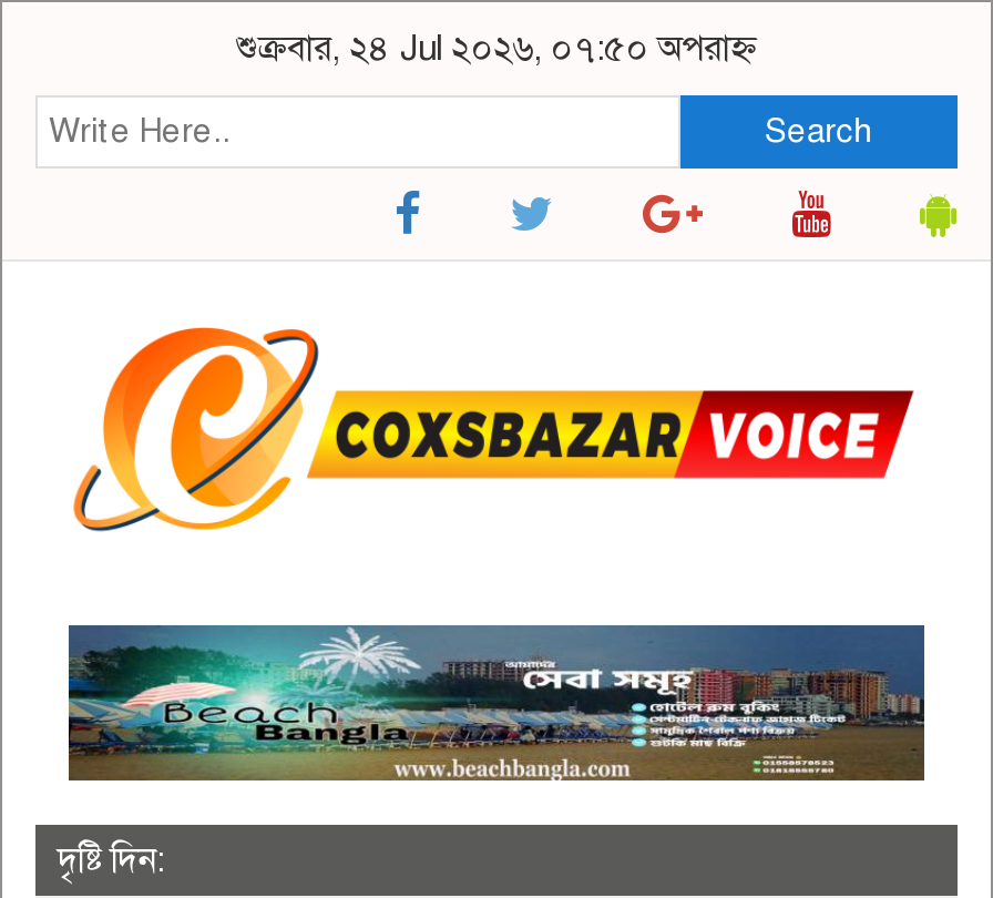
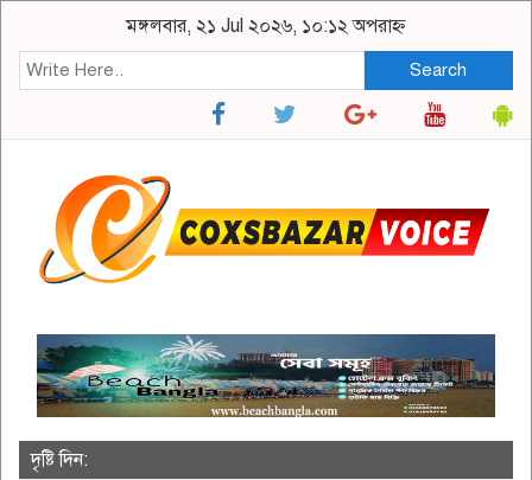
- শুক্রবার, ২৪ Jul ২০২৬, ০৭:৫০ অপরাহ্ন
+ মঙ্গলবার, ২১ Jul ২০২৬, ১০:১২ অপরাহ্ন
